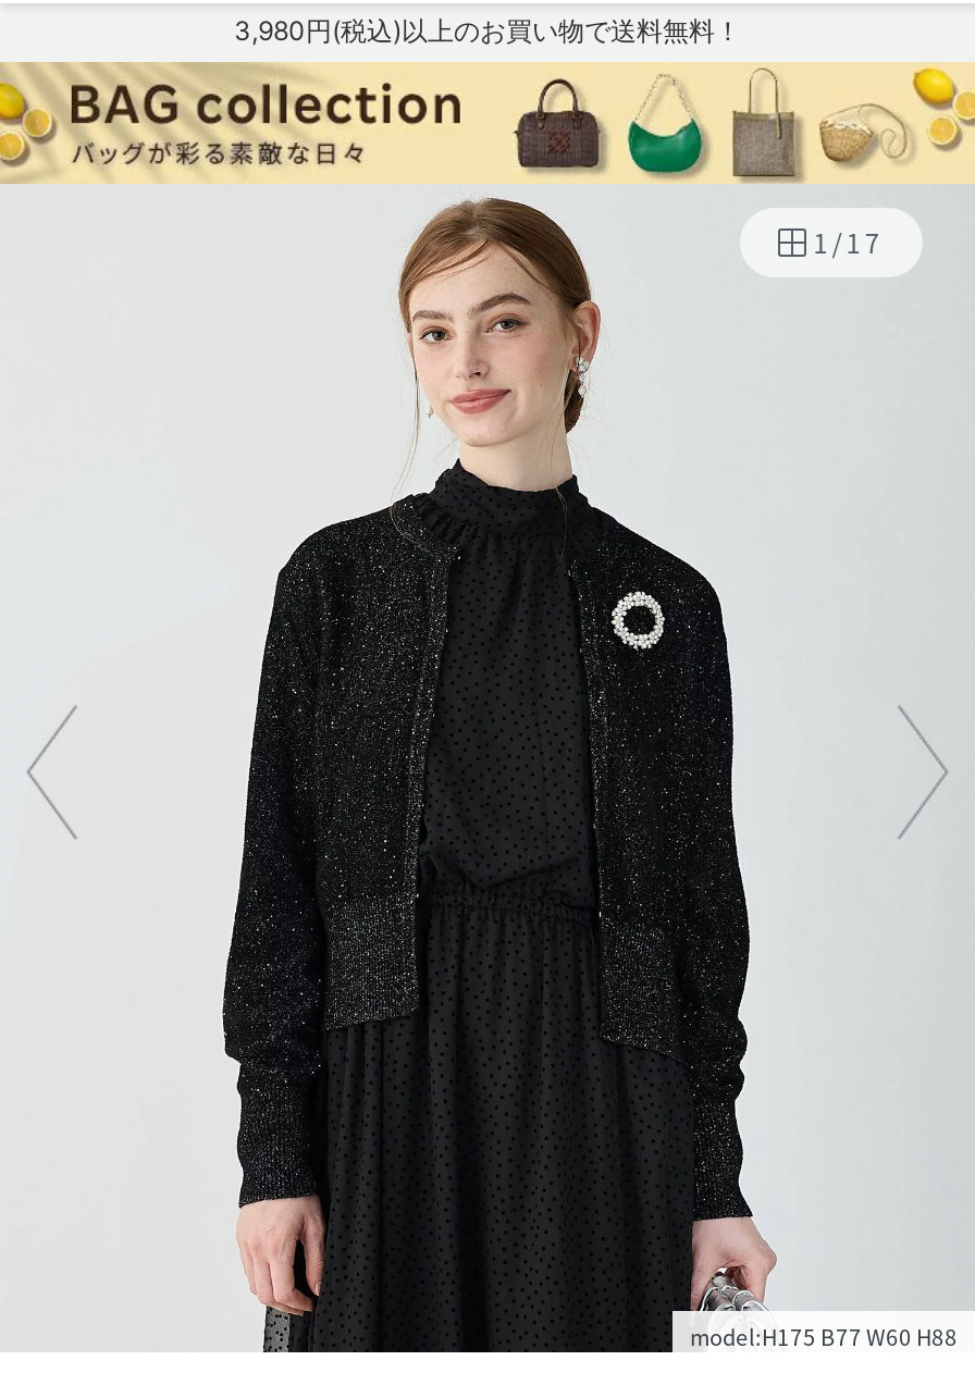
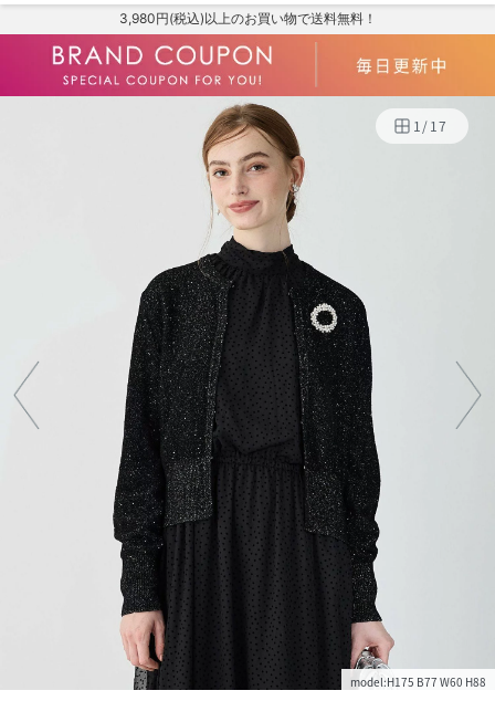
- [image]
+ [image]
